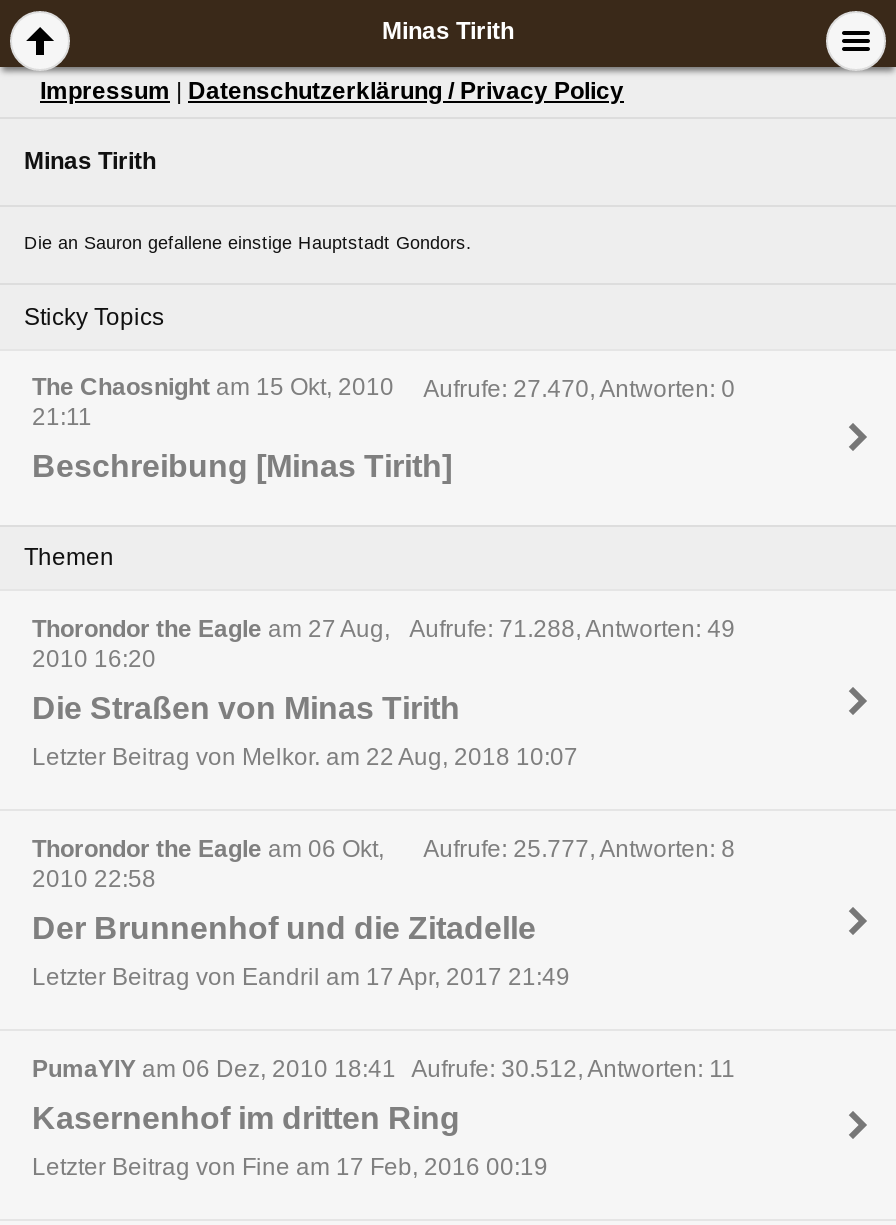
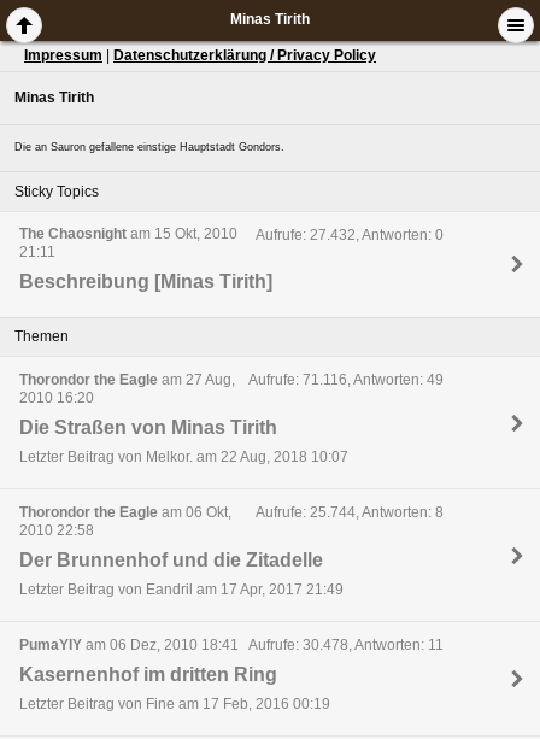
- Aufrufe: 27.470, Antworten: 0
+ Aufrufe: 27.432, Antworten: 0

- Aufrufe: 71.288, Antworten: 49
+ Aufrufe: 71.116, Antworten: 49

- Aufrufe: 25.777, Antworten: 8
+ Aufrufe: 25.744, Antworten: 8

- PumaYIY am 06 Dez, 2010 18:41 Aufrufe: 30.512, Antworten: 11
+ PumaYIY am 06 Dez, 2010 18:41 Aufrufe: 30.478, Antworten: 11
